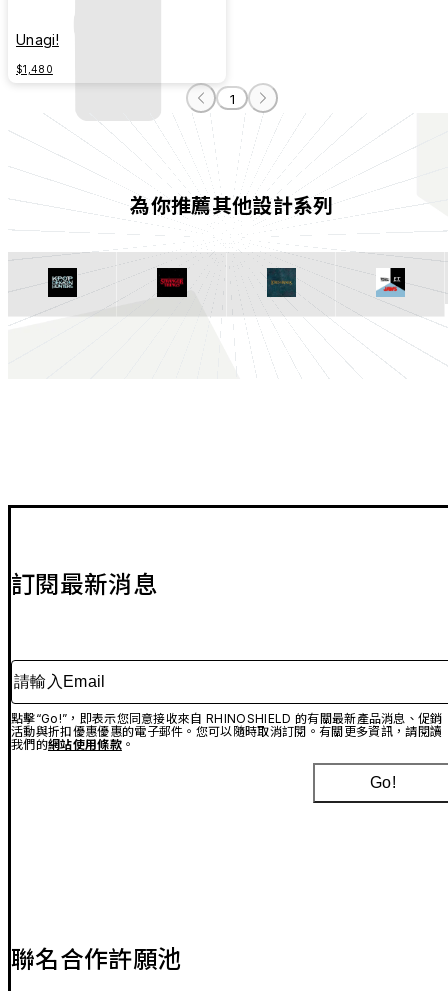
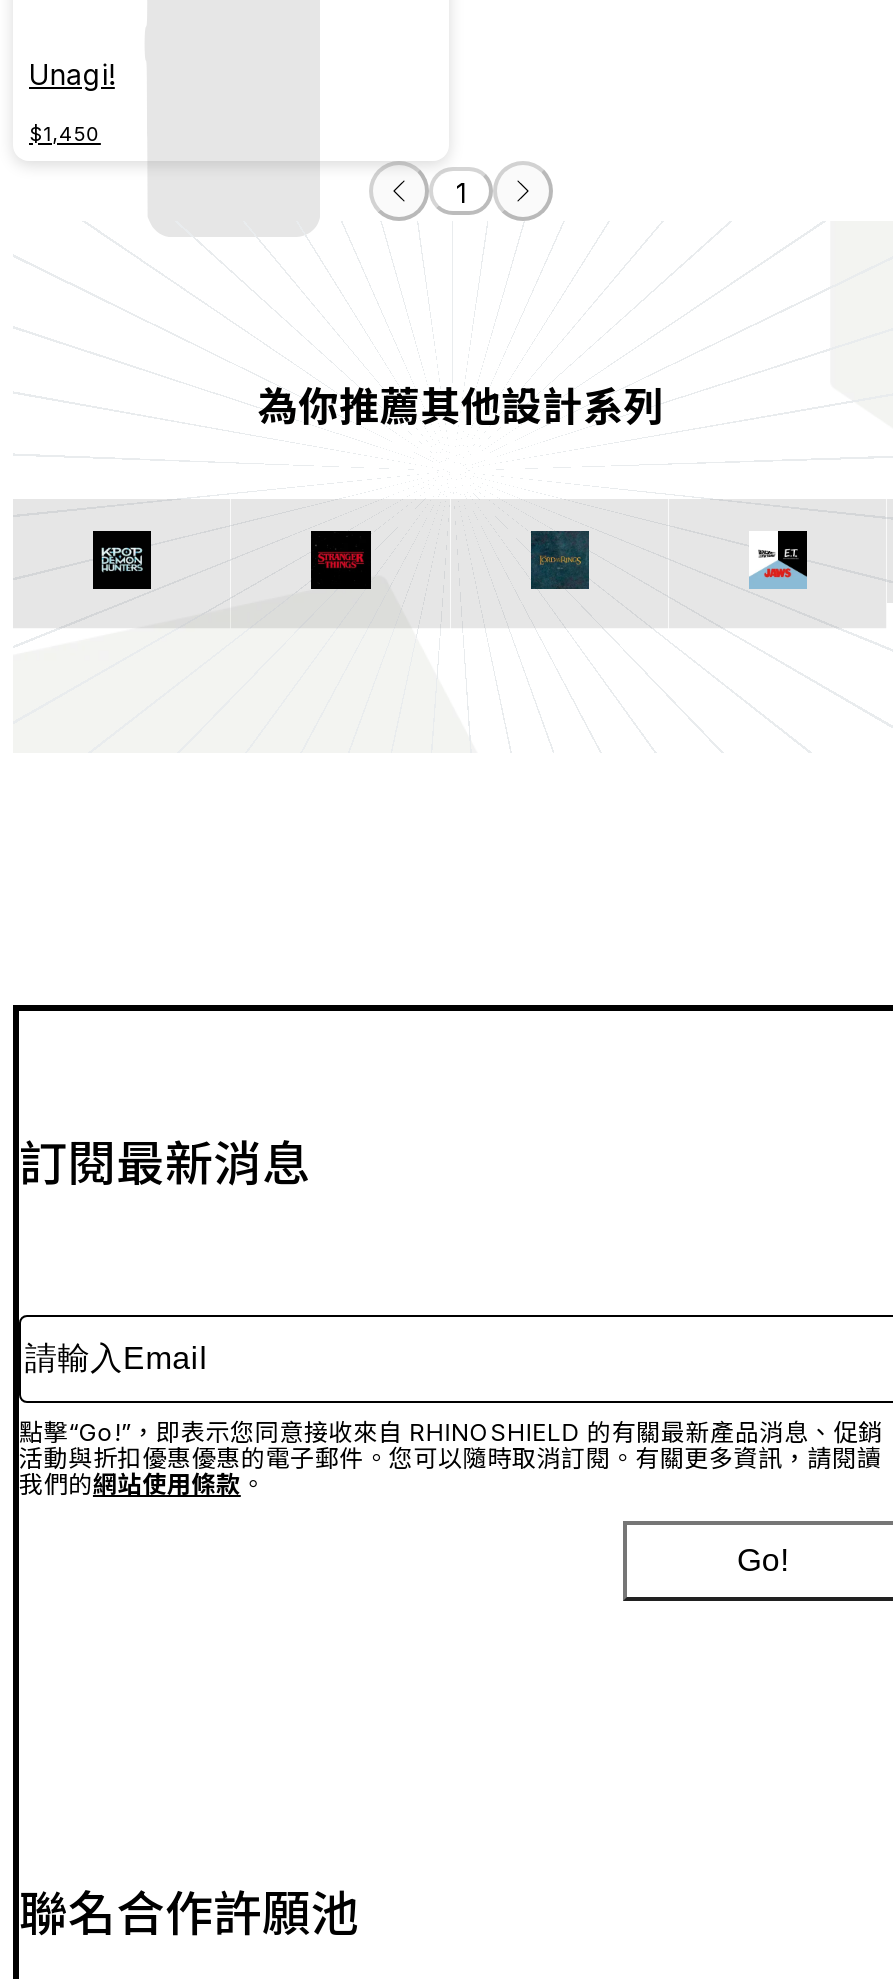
- $1,480
+ $1,450
